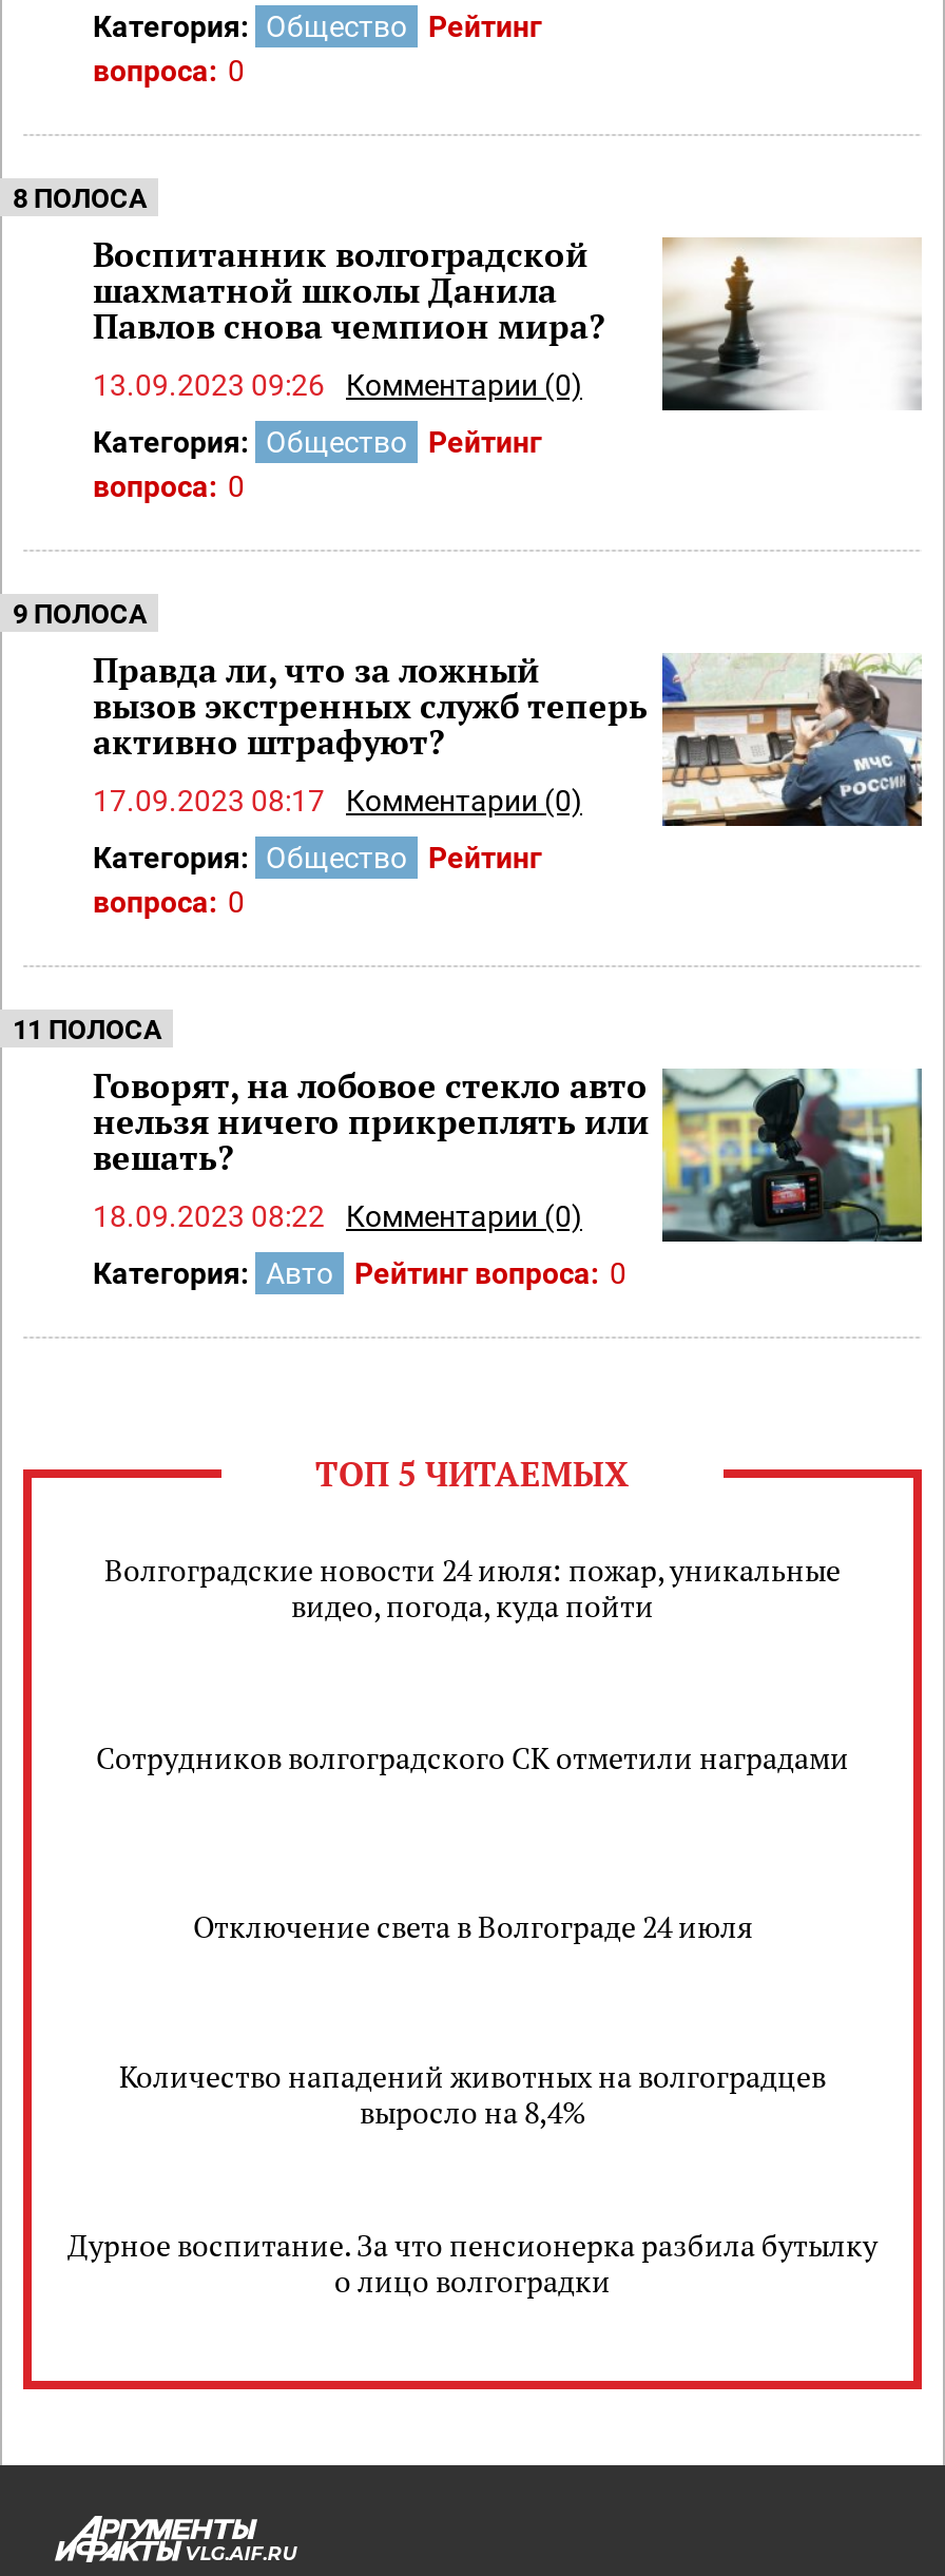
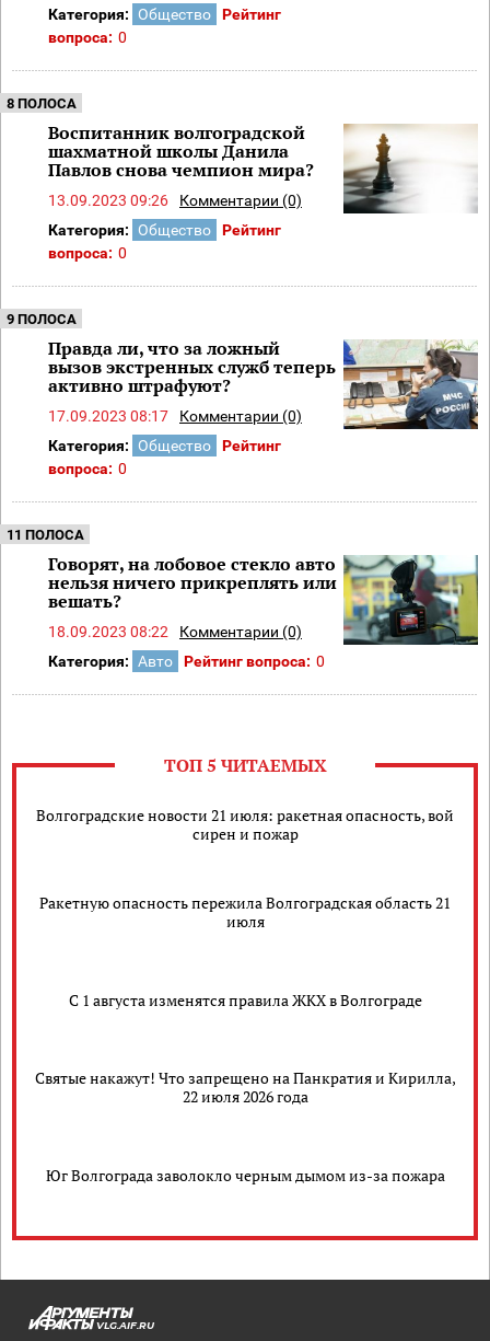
- Волгоградские новости 24 июля: пожар, уникальные
- видео, погода, куда пойти
+ Волгоградские новости 21 июля: ракетная опасность, вой
+ сирен и пожар

- Сотрудников волгоградского СК отметили наградами
+ Ракетную опасность пережила Волгоградская область 21
+ июля

- Отключение света в Волгограде 24 июля
+ С 1 августа изменятся правила ЖКХ в Волгограде

- Количество нападений животных на волгоградцев
- выросло на 8,4%
+ Святые накажут! Что запрещено на Панкратия и Кирилла,
+ 22 июля 2026 года

- Дурное воспитание. За что пенсионерка разбила бутылку
- о лицо волгоградки
+ Юг Волгограда заволокло черным дымом из-за пожара
